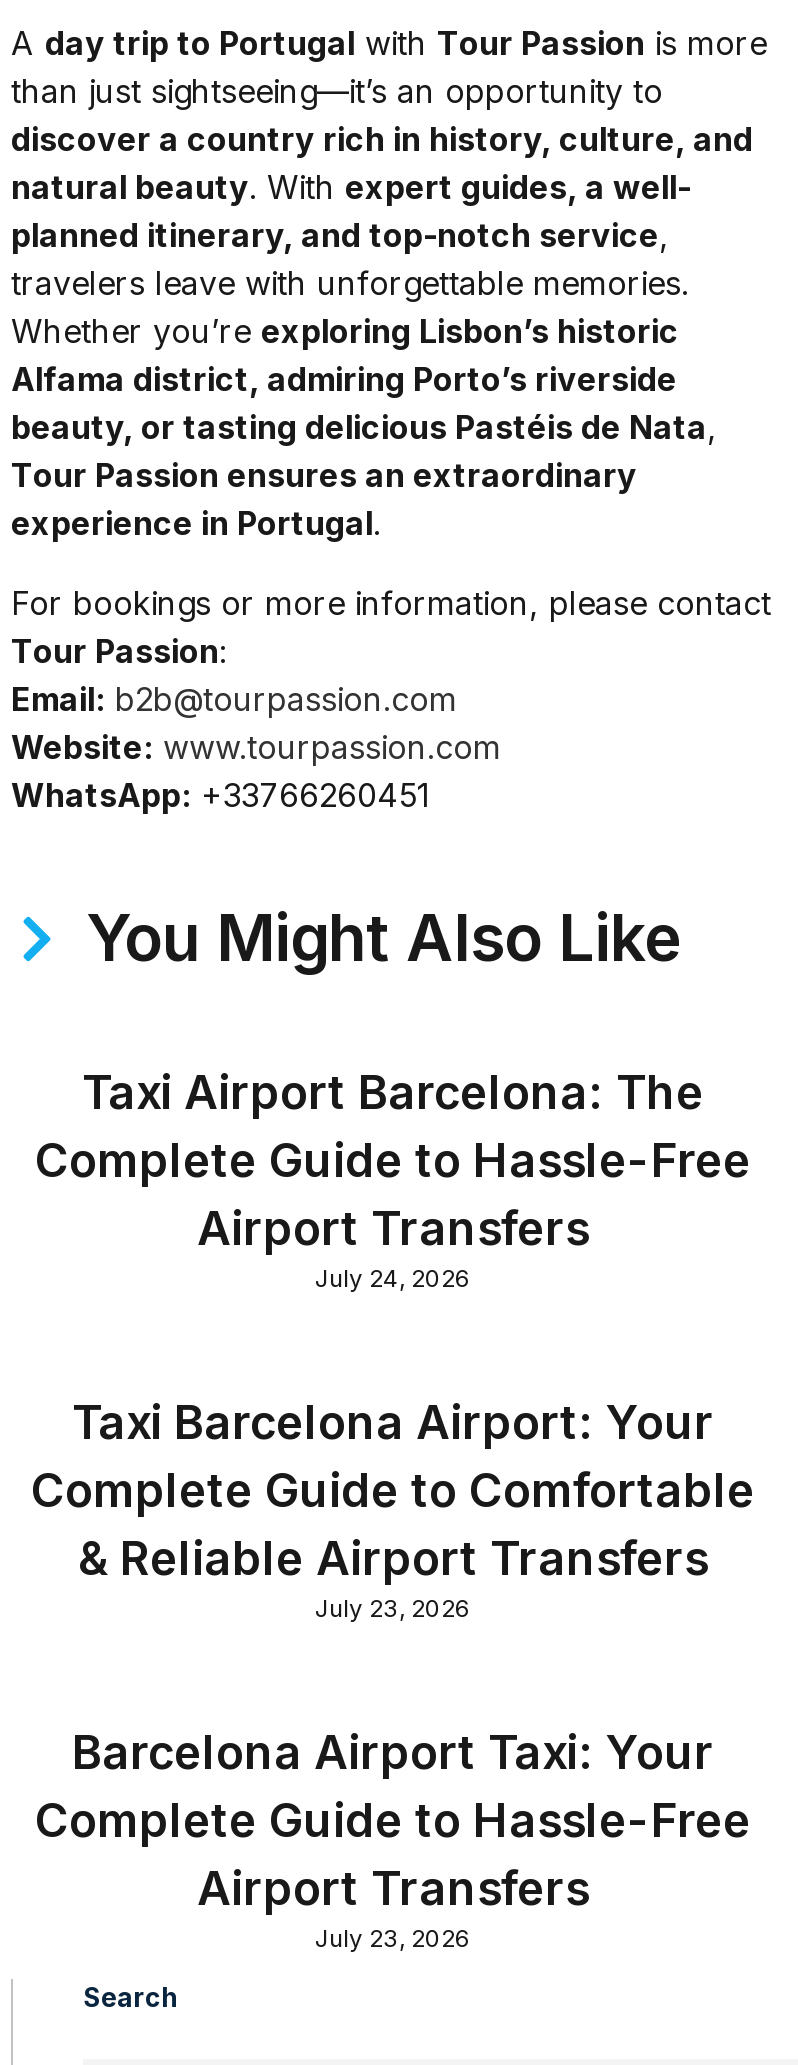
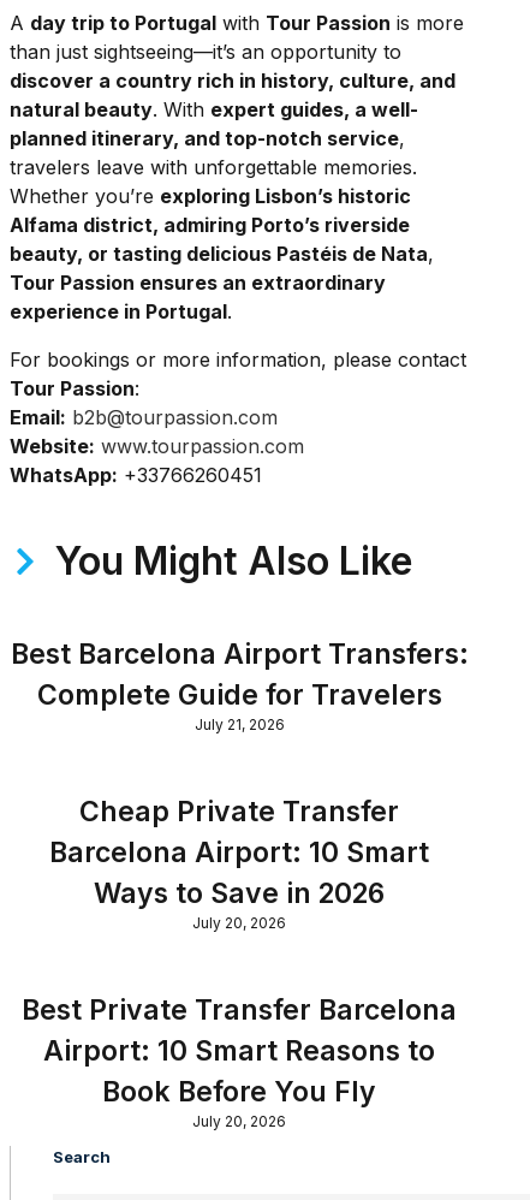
- Taxi Airport Barcelona: The
- Complete Guide to Hassle-Free
- Airport Transfers
- July 24, 2026
+ Best Barcelona Airport Transfers:
+ Complete Guide for Travelers
+ July 21, 2026

- Taxi Barcelona Airport: Your
- Complete Guide to Comfortable
- & Reliable Airport Transfers
- July 23, 2026
+ Cheap Private Transfer
+ Barcelona Airport: 10 Smart
+ Ways to Save in 2026
+ July 20, 2026

- Barcelona Airport Taxi: Your
- Complete Guide to Hassle-Free
- Airport Transfers
- July 23, 2026
+ Best Private Transfer Barcelona
+ Airport: 10 Smart Reasons to
+ Book Before You Fly
+ July 20, 2026
